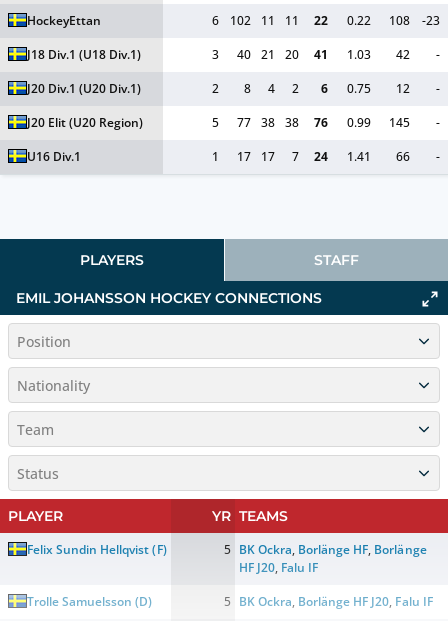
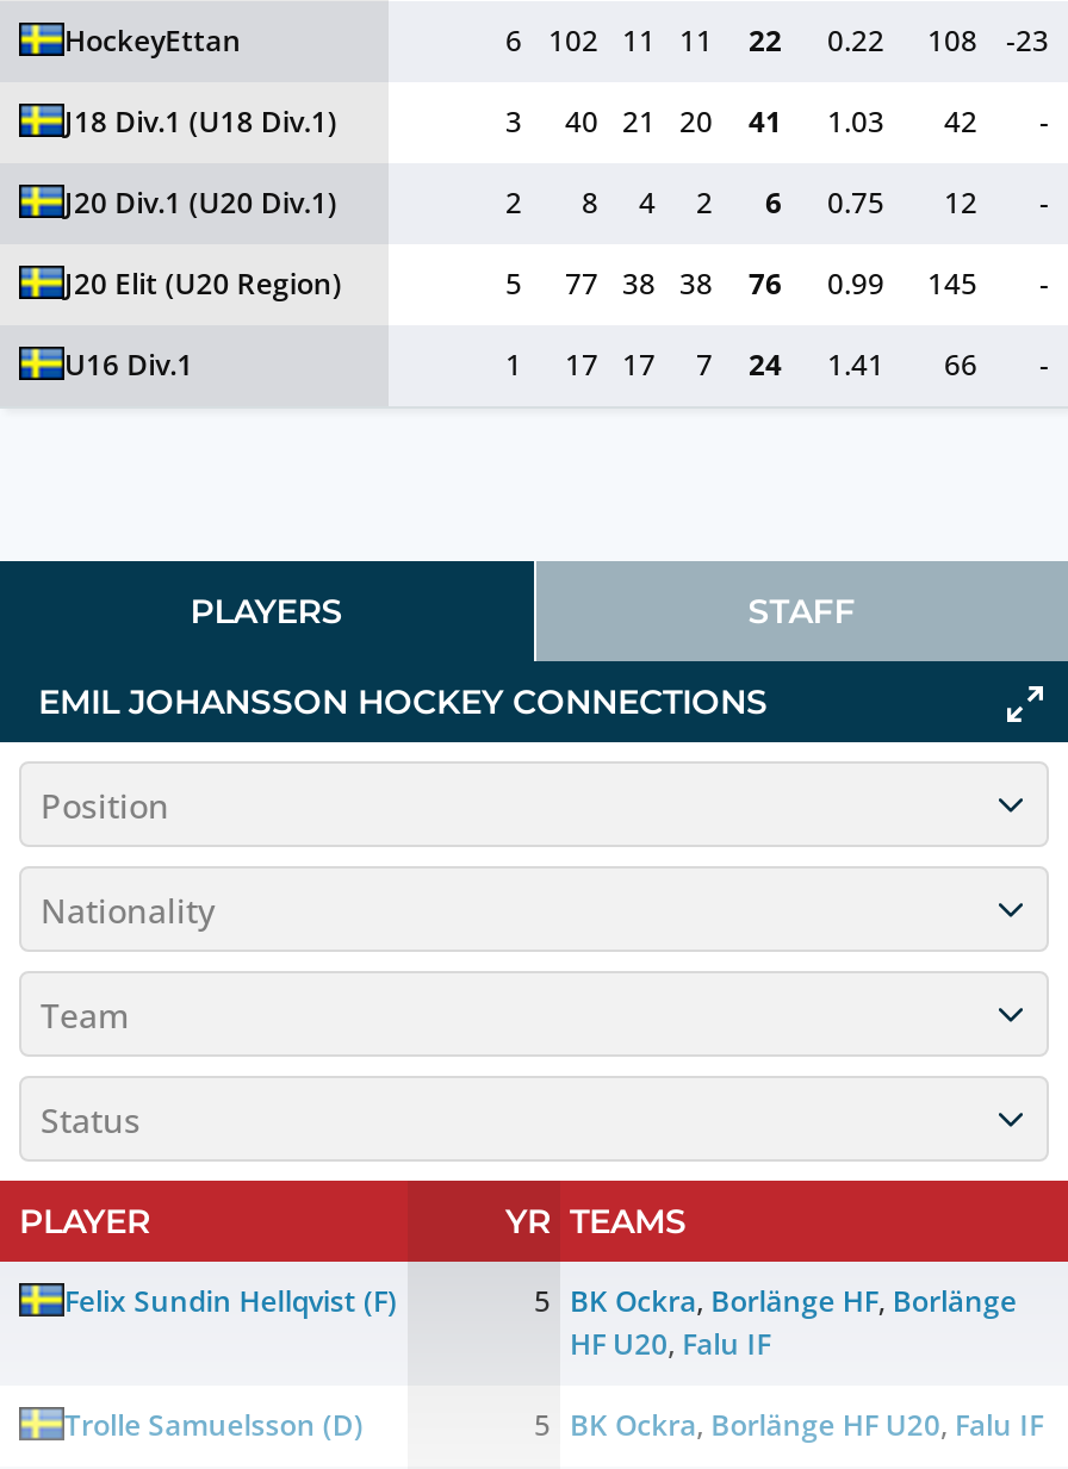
- HF J20, Falu IF
+ HF U20, Falu IF

- 5 BK Ockra, Borlänge HF J20, Falu IF
+ 5 BK Ockra, Borlänge HF U20, Falu IF
